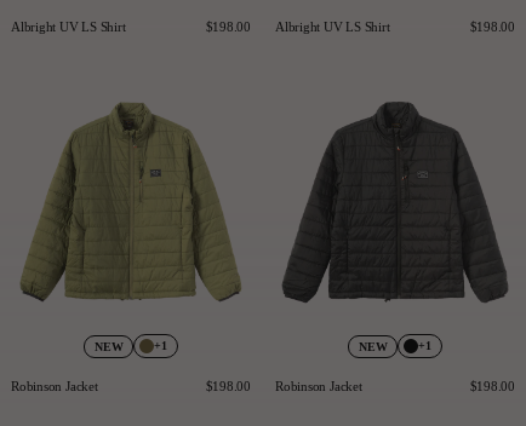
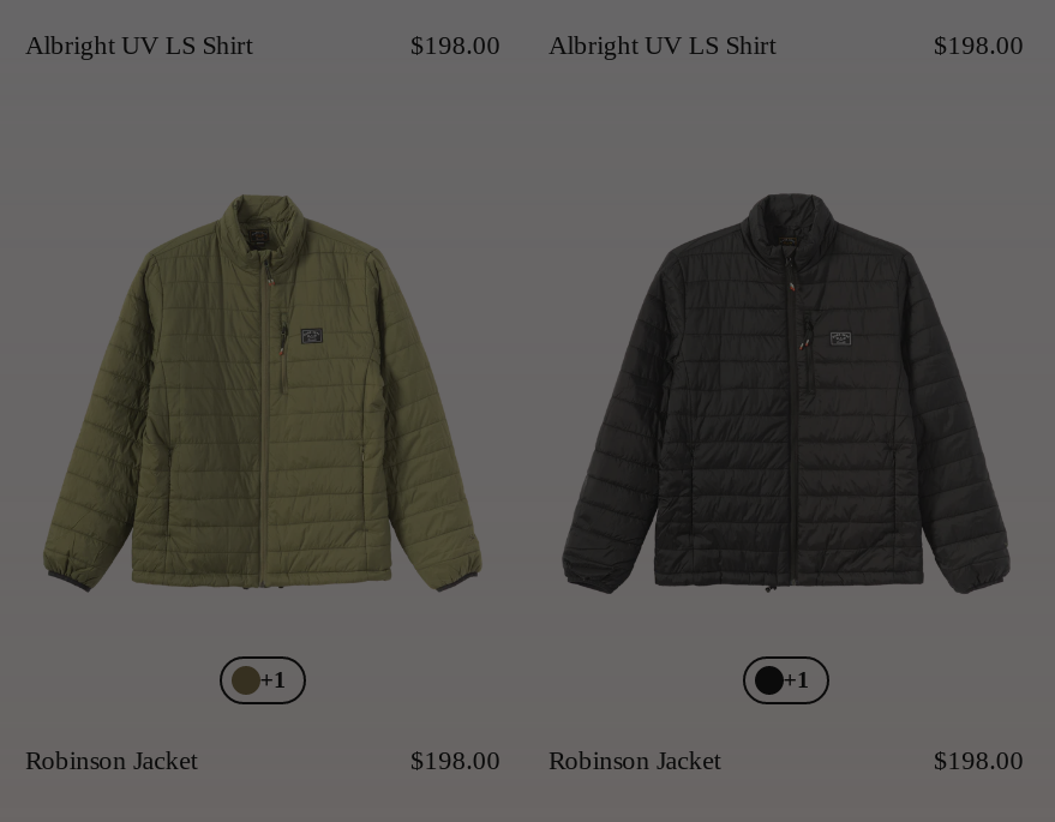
- NEW

- NEW
